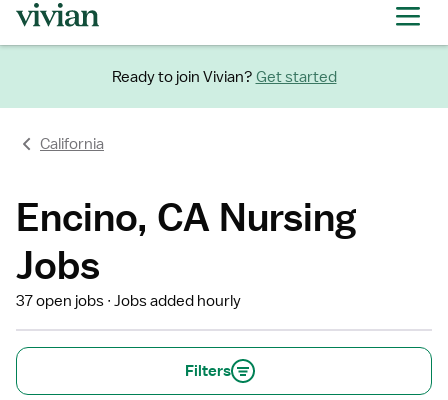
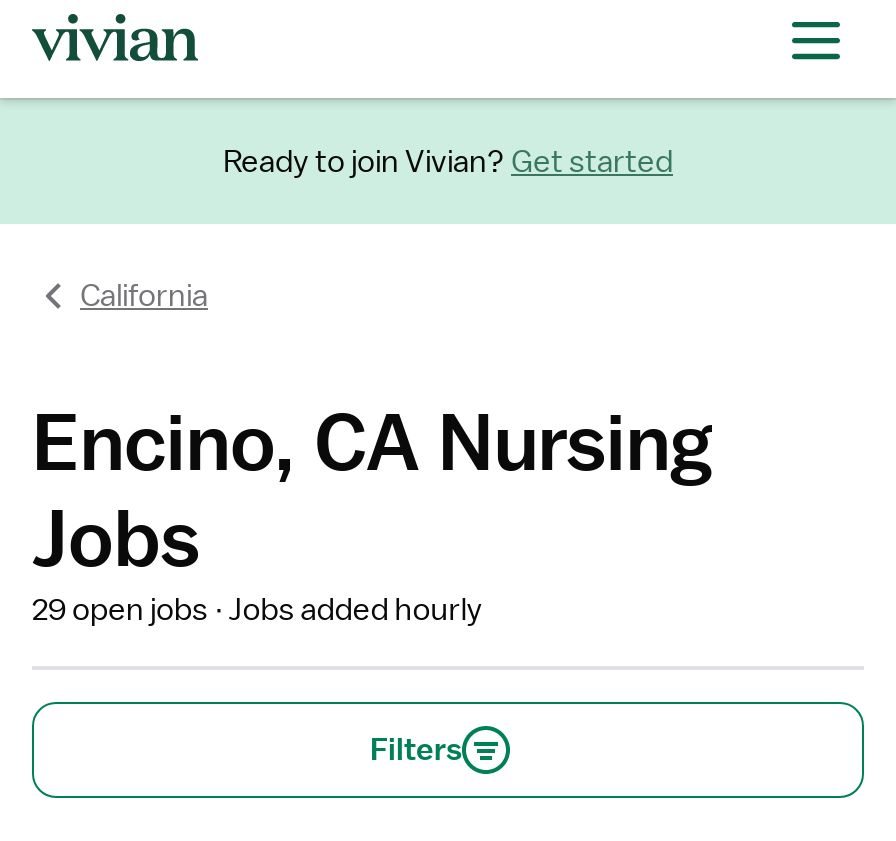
- 37 open jobs Jobs added hourly
+ 29 open jobs Jobs added hourly
